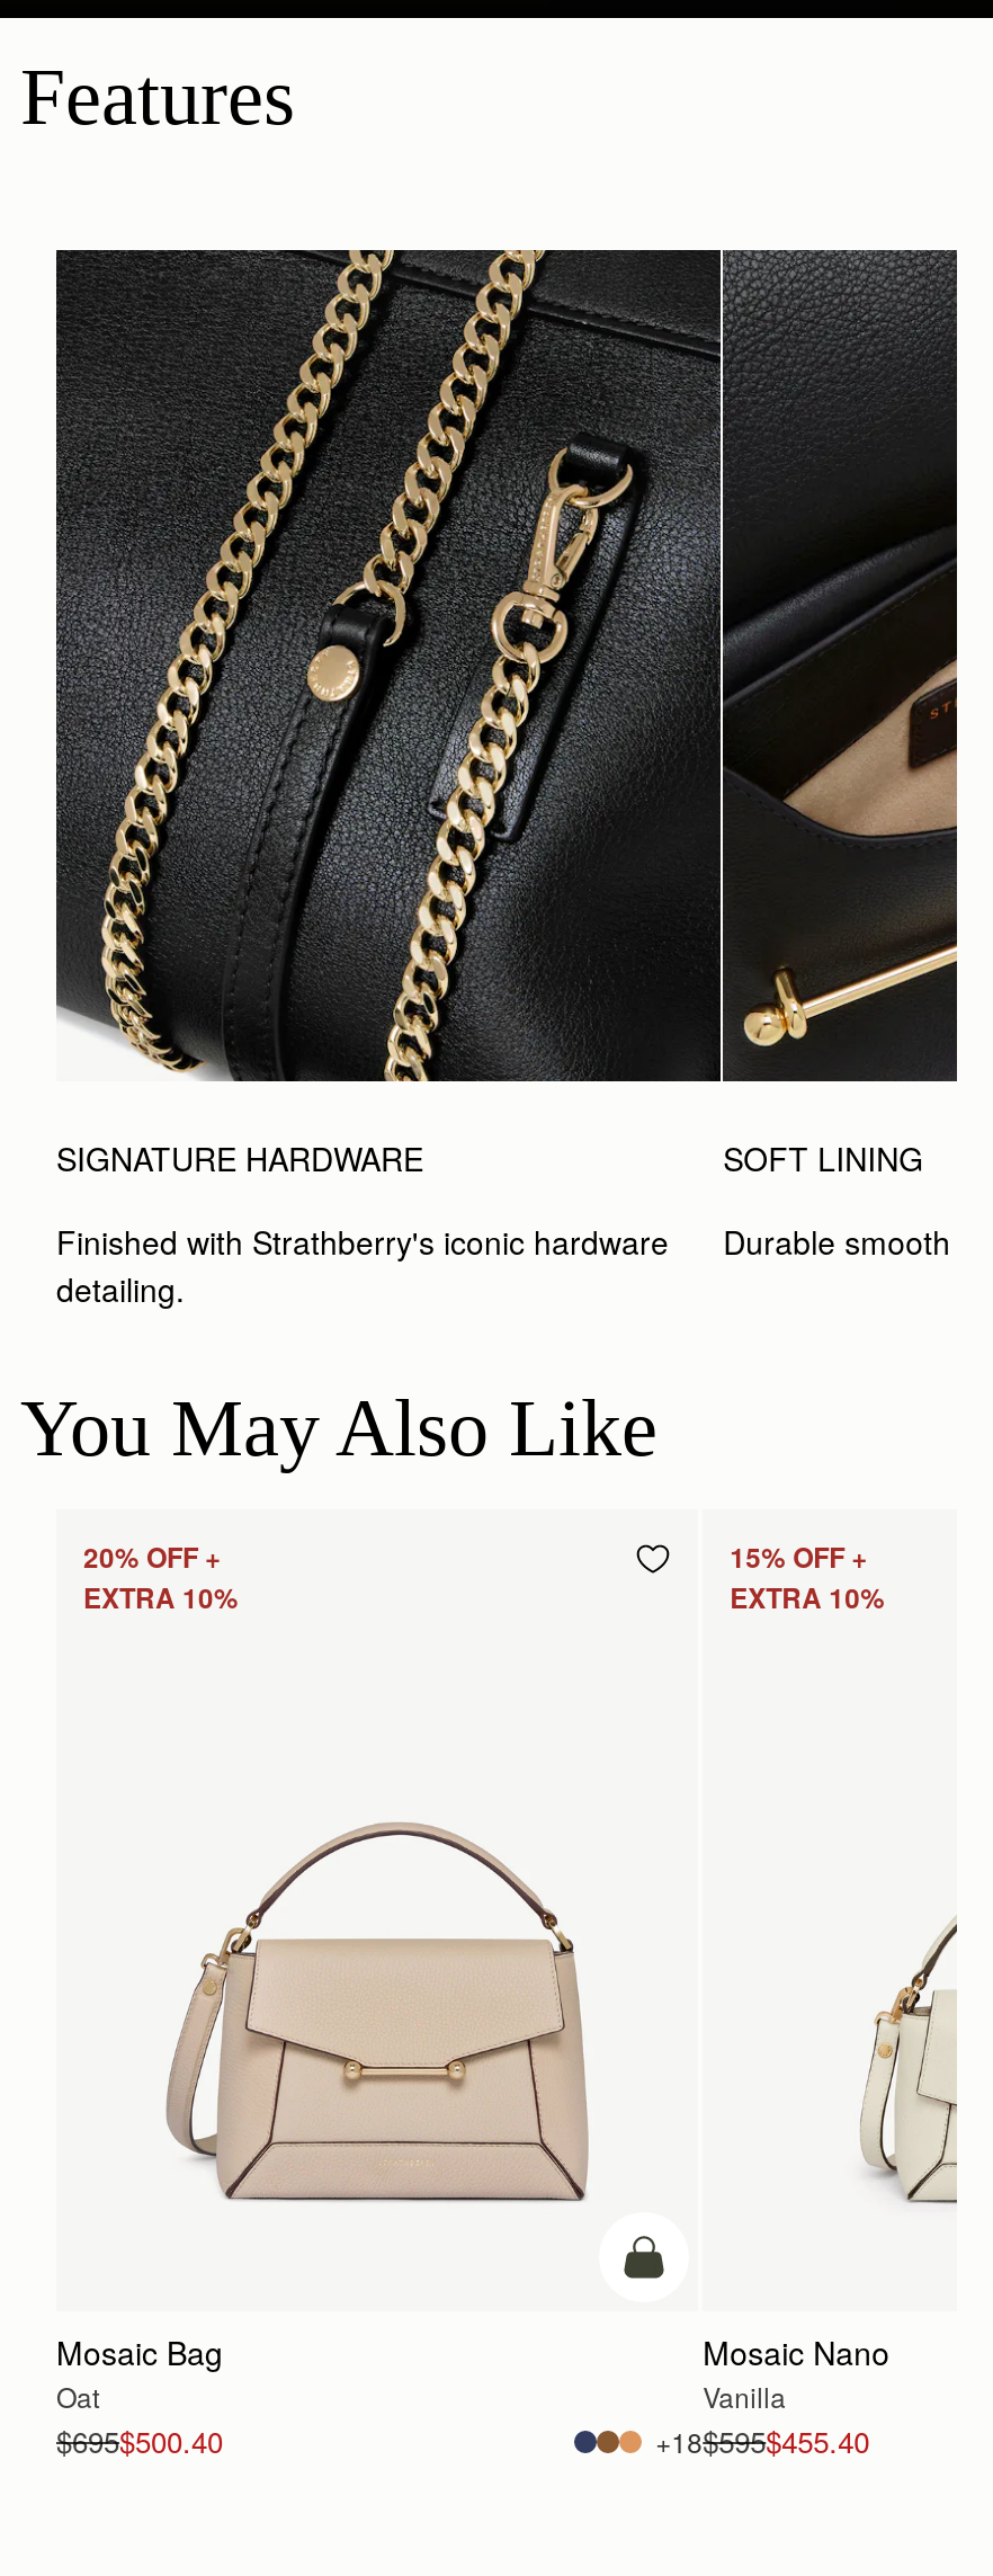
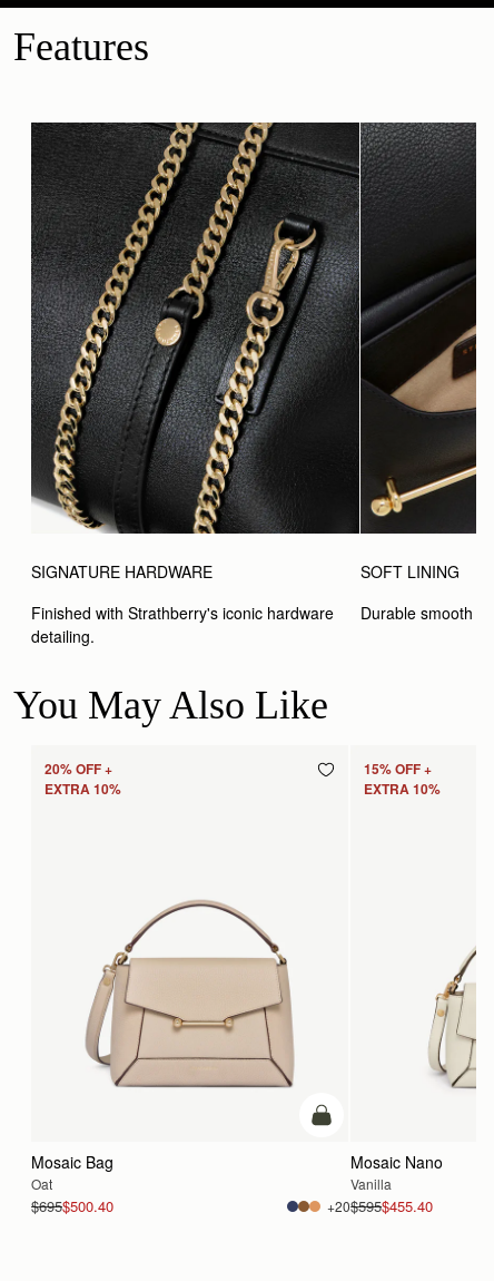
- +18 $595$455.40
+ +20 $595$455.40
